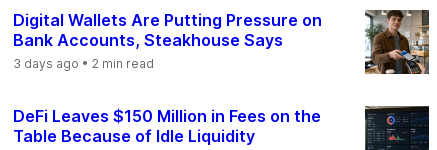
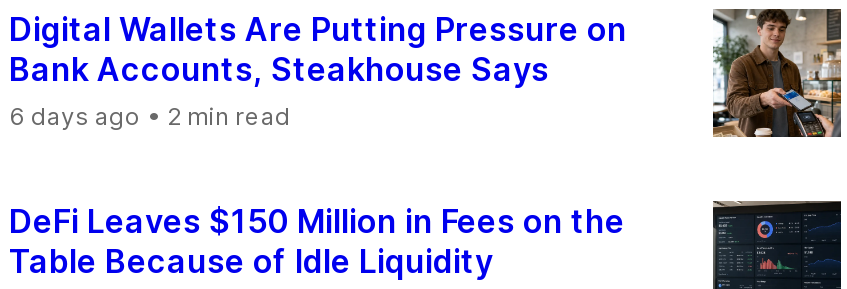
- 3 days ago • 2 min read
+ 6 days ago • 2 min read
